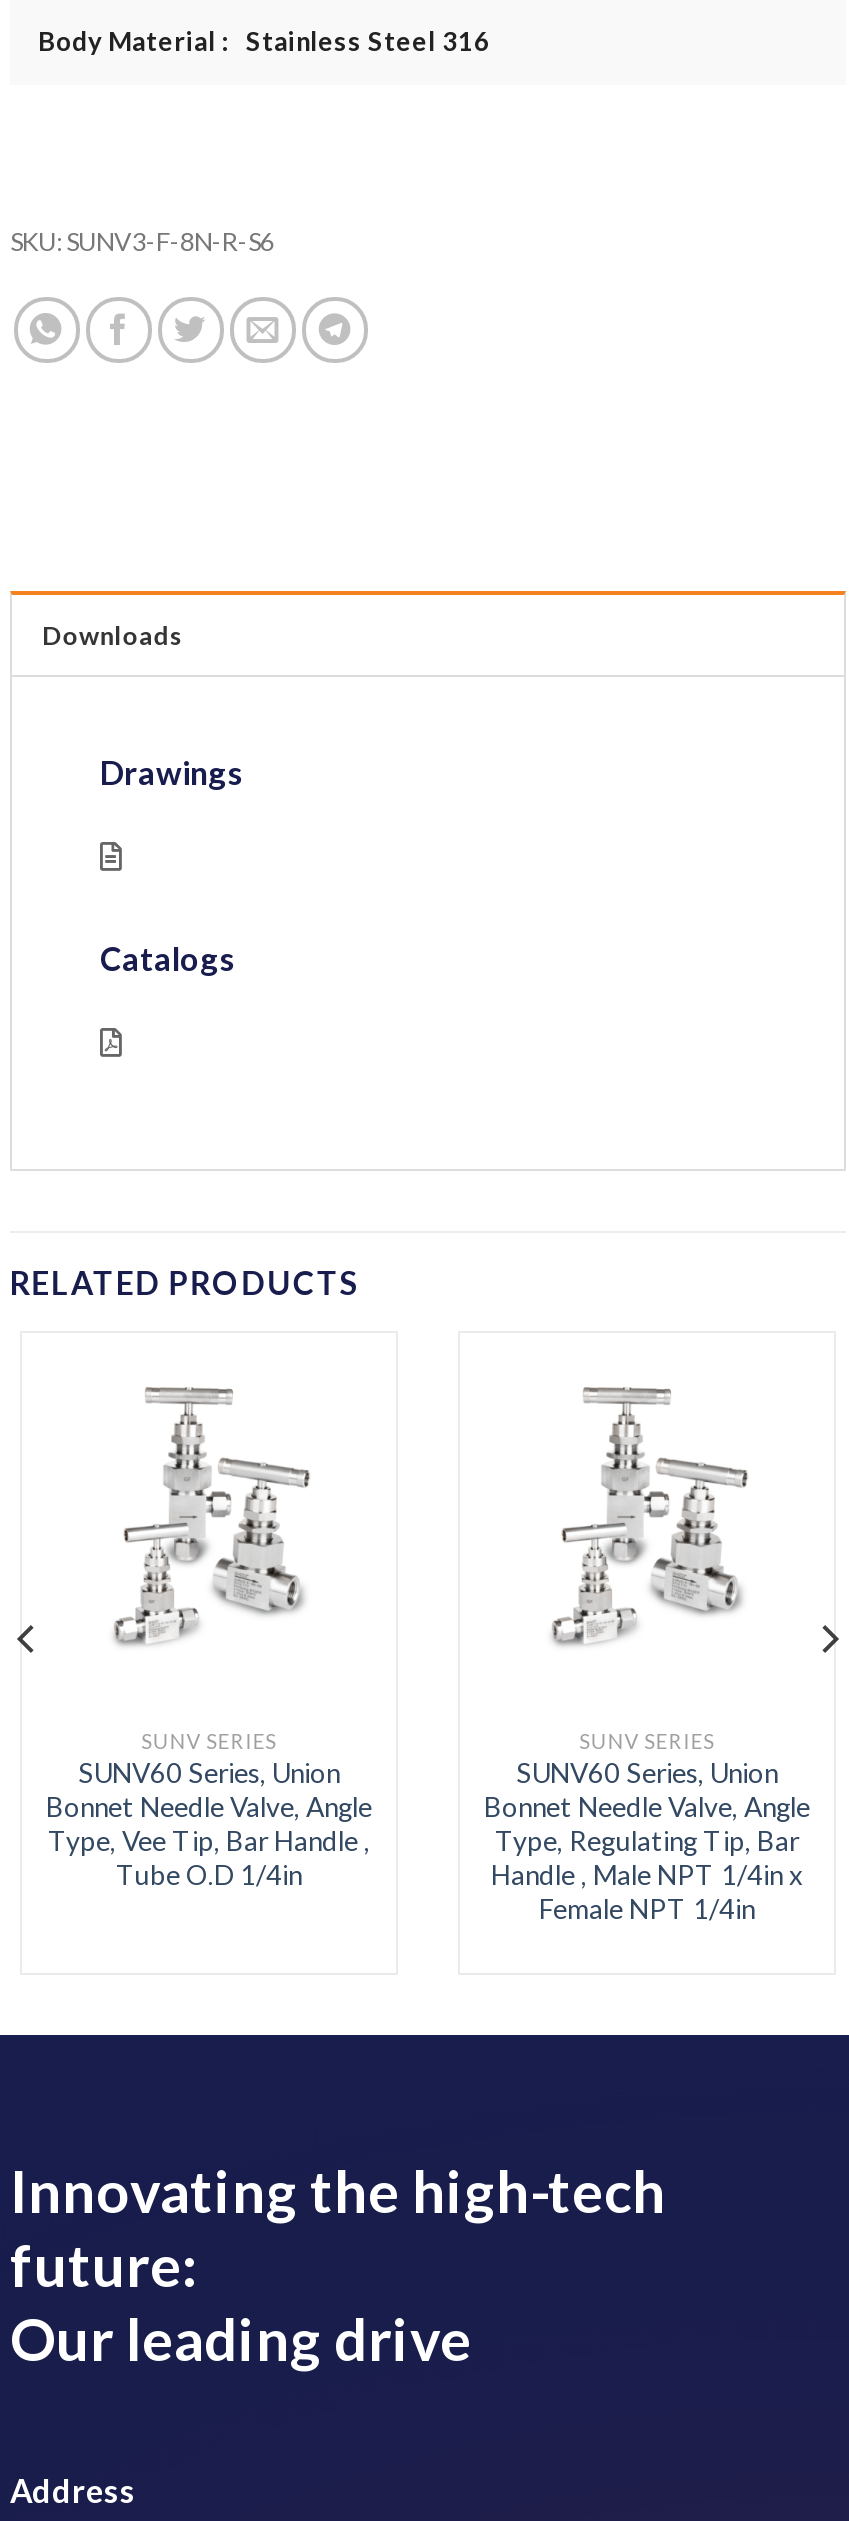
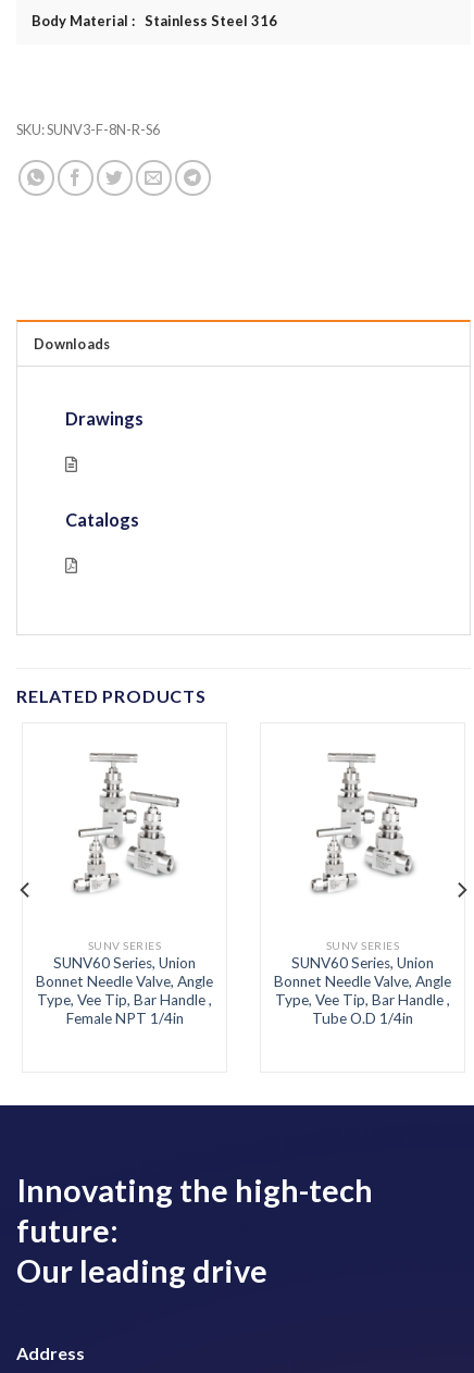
- Type, Regulating Tip, Bar
- Handle , Male NPT 1/4in x
- Female NPT 1/4in
+ Type, Vee Tip, Bar Handle ,
+ Tube O.D 1/4in

- Tube O.D 1/4in
+ Female NPT 1/4in
